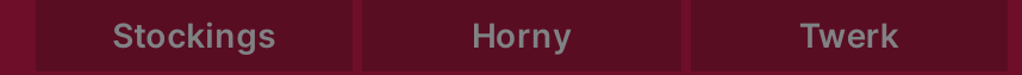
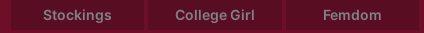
- Horny
- Twerk
+ College Girl
+ Femdom
